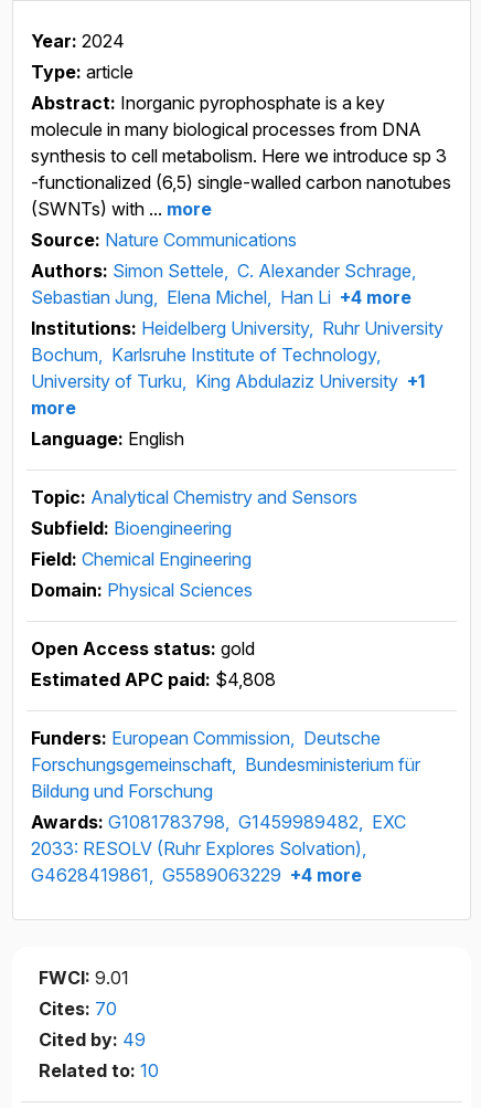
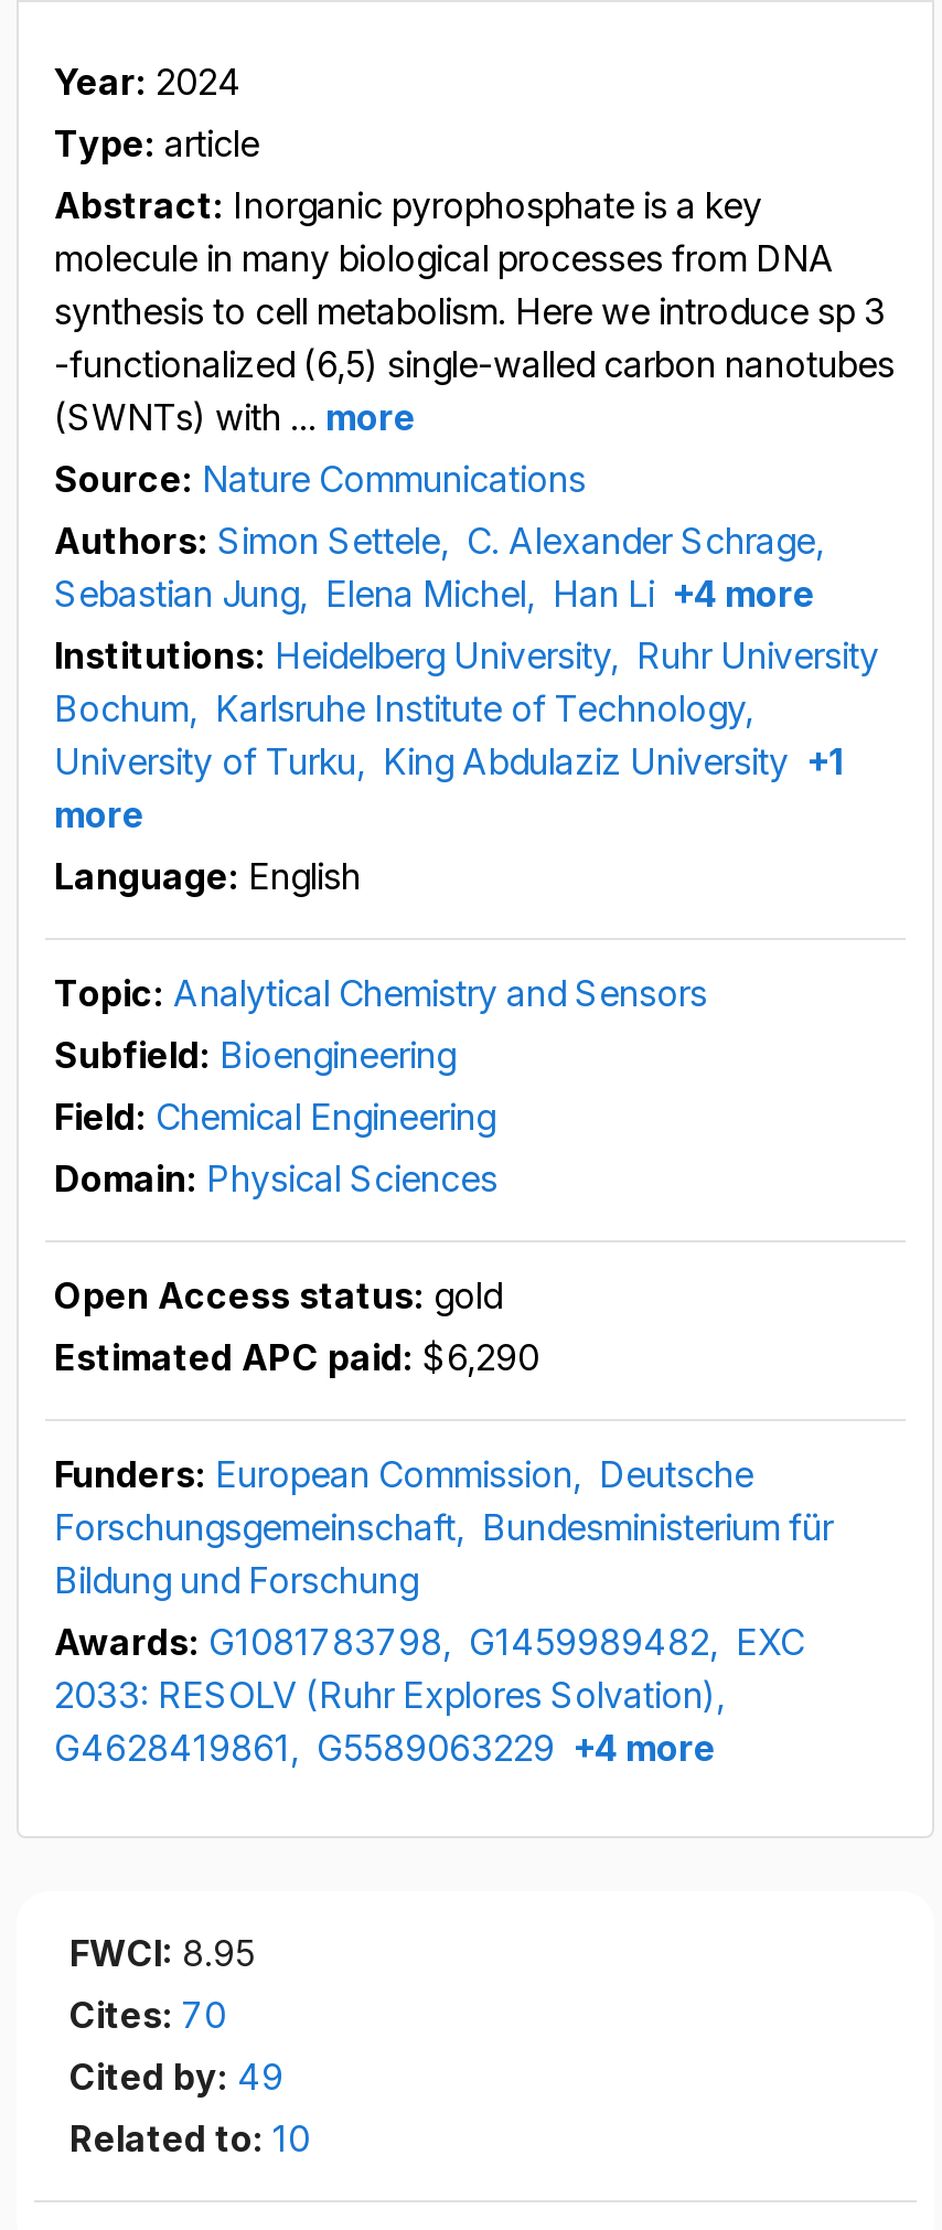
- Estimated APC paid: $4,808
+ Estimated APC paid: $6,290

- FWCI: 9.01
+ FWCI: 8.95
